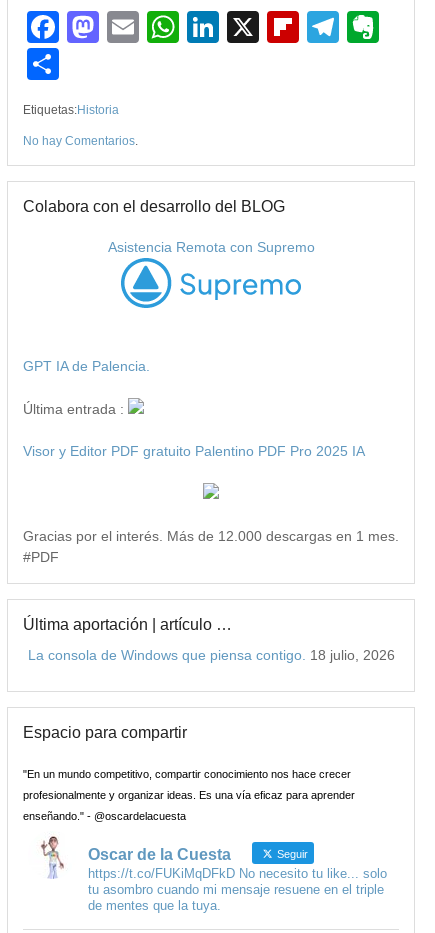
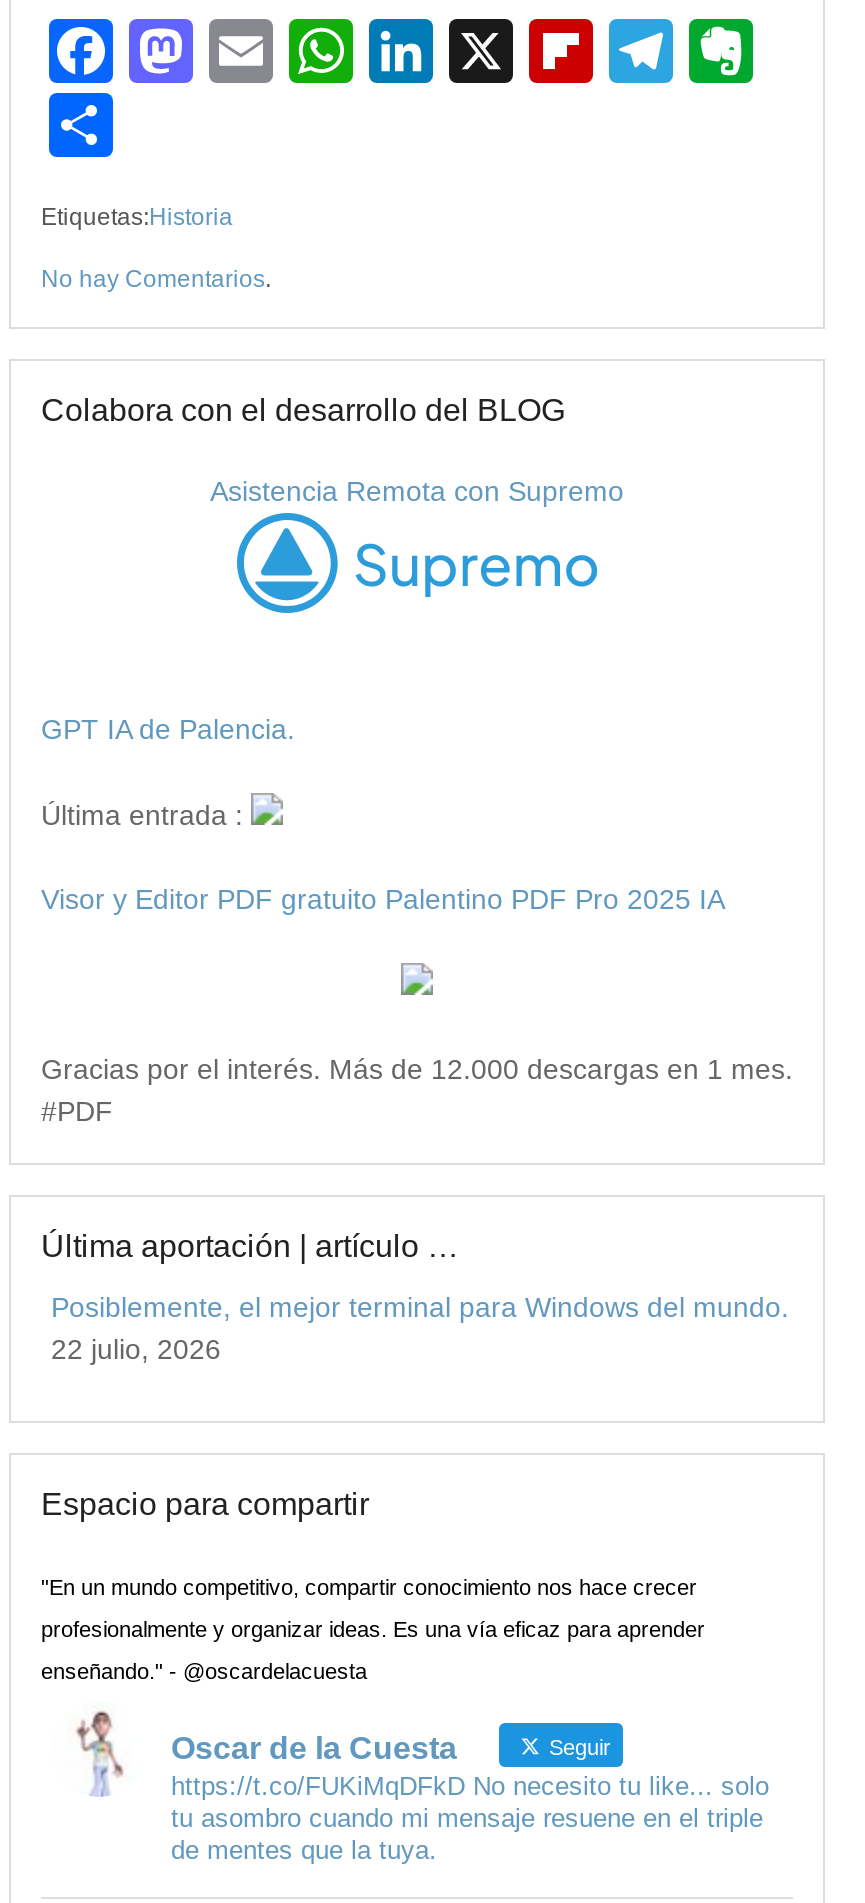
- La consola de Windows que piensa contigo. 18 julio, 2026
+ Posiblemente, el mejor terminal para Windows del mundo.
+ 22 julio, 2026
